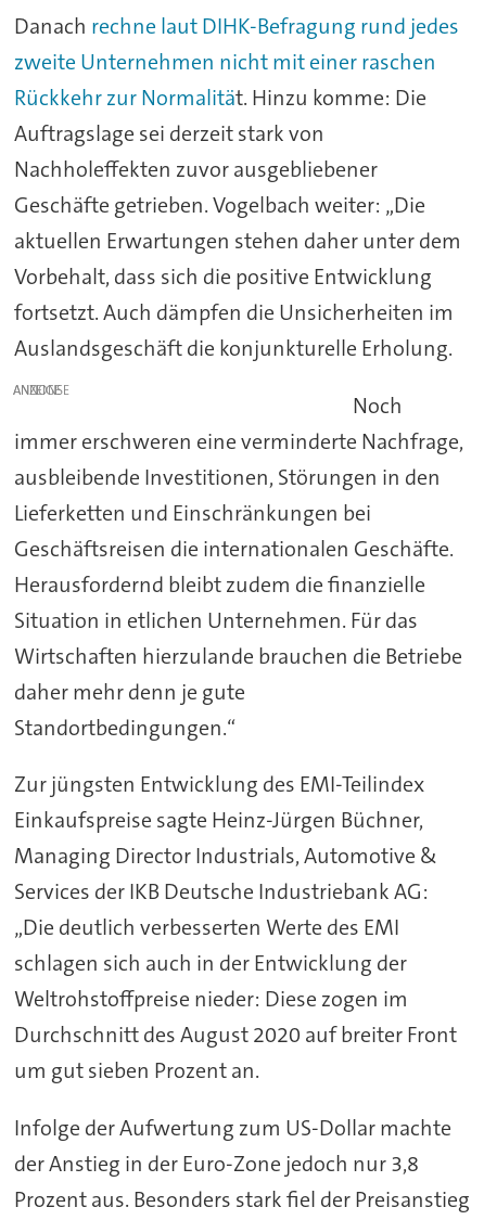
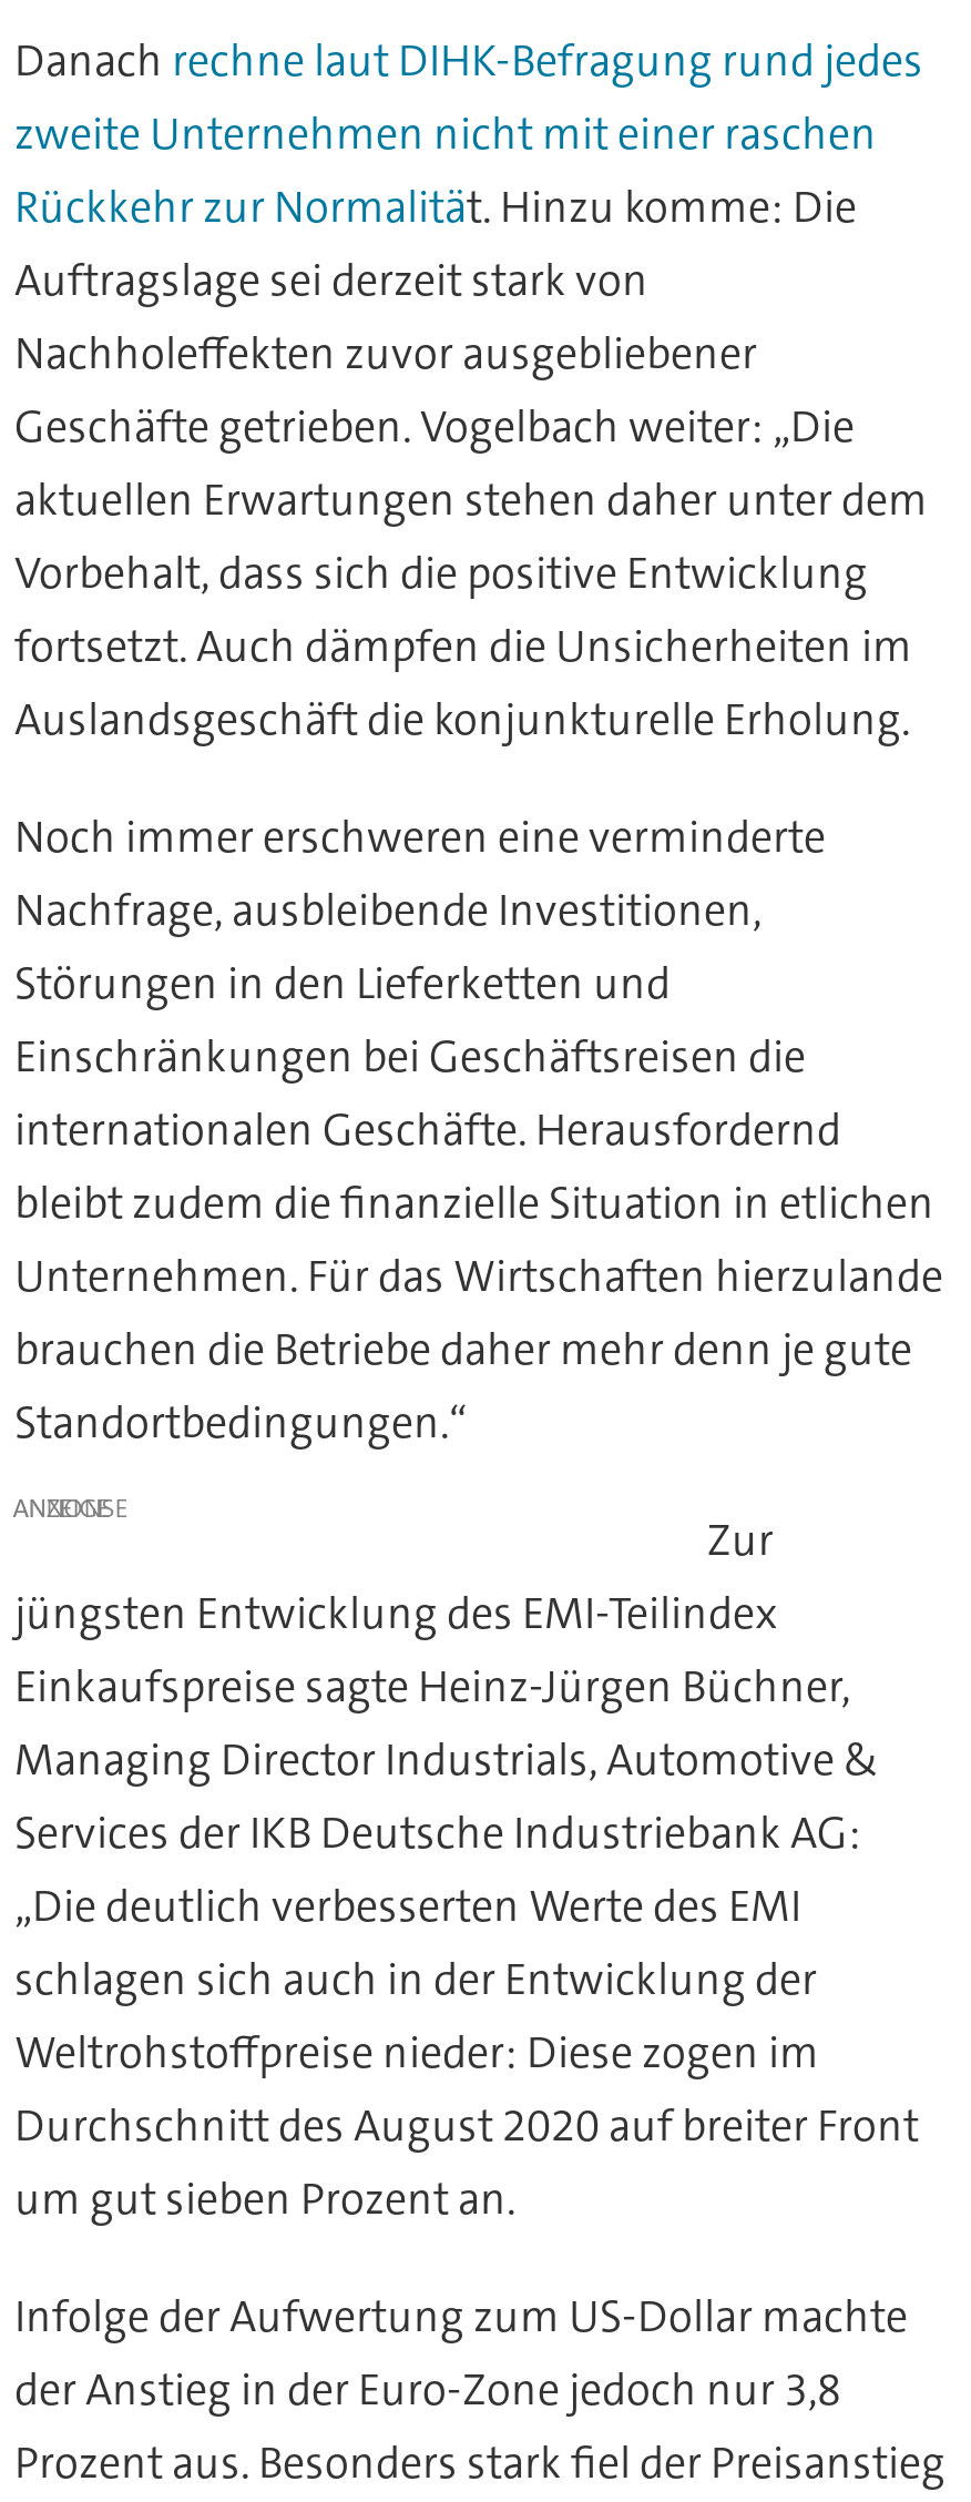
+ Noch immer erschweren eine verminderte
+ Nachfrage, ausbleibende Investitionen,
+ Störungen in den Lieferketten und
+ Einschränkungen bei Geschäftsreisen die
+ internationalen Geschäfte. Herausfordernd
+ bleibt zudem die finanzielle Situation in etlichen
+ Unternehmen. Für das Wirtschaften hierzulande
+ brauchen die Betriebe daher mehr denn je gute

moved down: ANZEIGE

- Noch
- immer erschweren eine verminderte Nachfrage,
- ausbleibende Investitionen, Störungen in den
- Lieferketten und Einschränkungen bei
- Geschäftsreisen die internationalen Geschäfte.
- Herausfordernd bleibt zudem die finanzielle
- Situation in etlichen Unternehmen. Für das
- Wirtschaften hierzulande brauchen die Betriebe
- daher mehr denn je gute
- Zur jüngsten Entwicklung des EMI-Teilindex
+ Zur
+ jüngsten Entwicklung des EMI-Teilindex

moved up: Standortbedingungen.“
